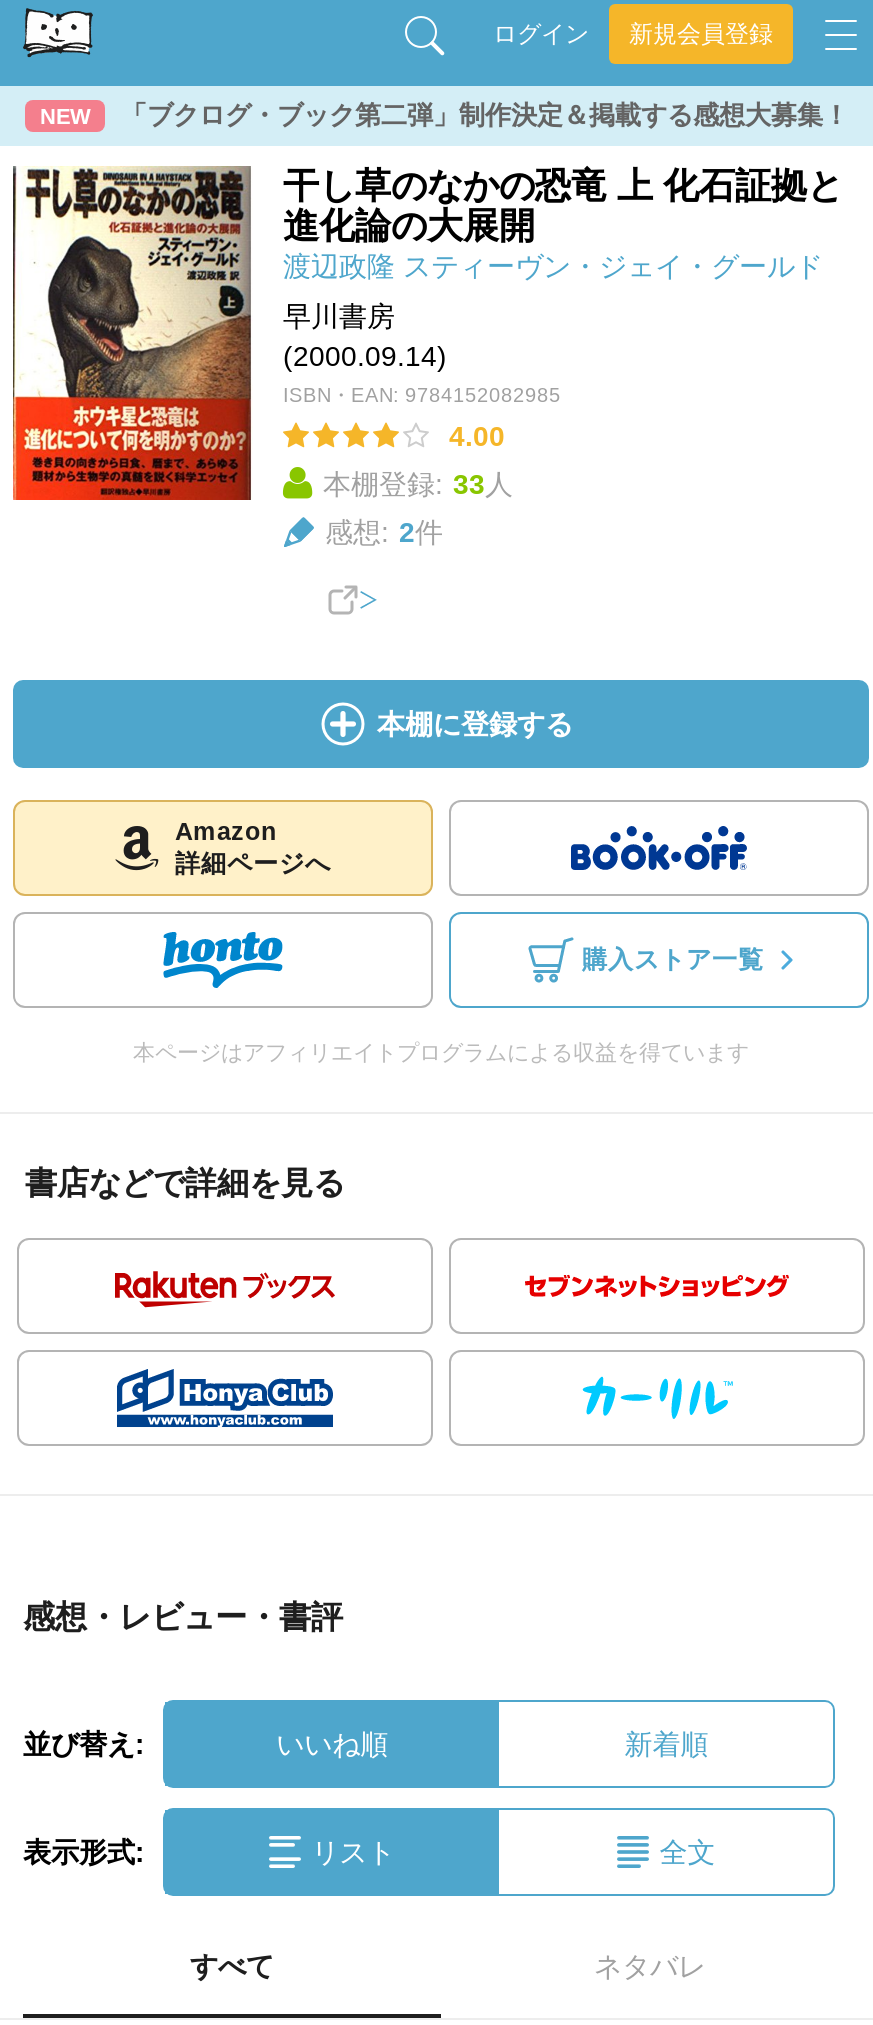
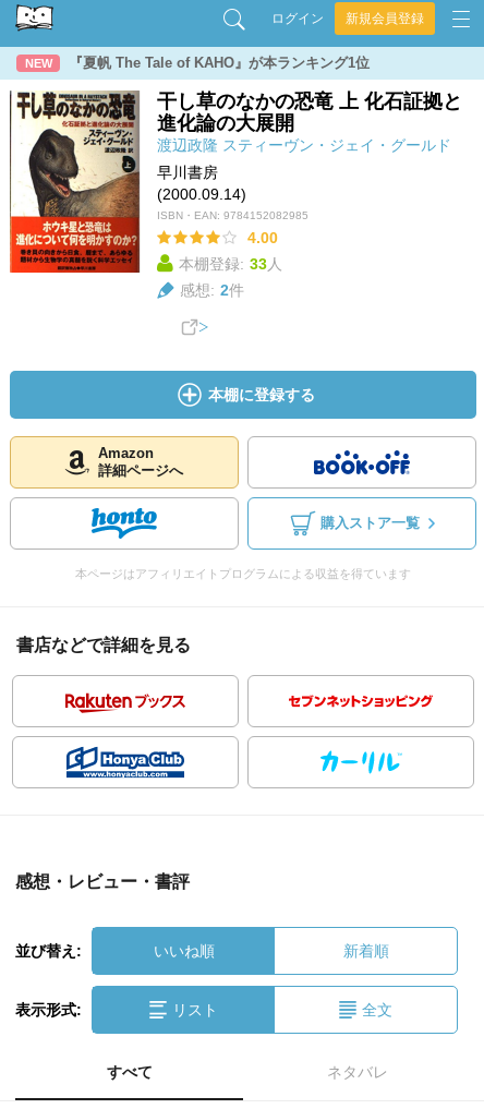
- 「ブクログ・ブック第二弾」制作決定＆掲載する感想大募集！
+ 『夏帆 The Tale of KAHO』が本ランキング1位
